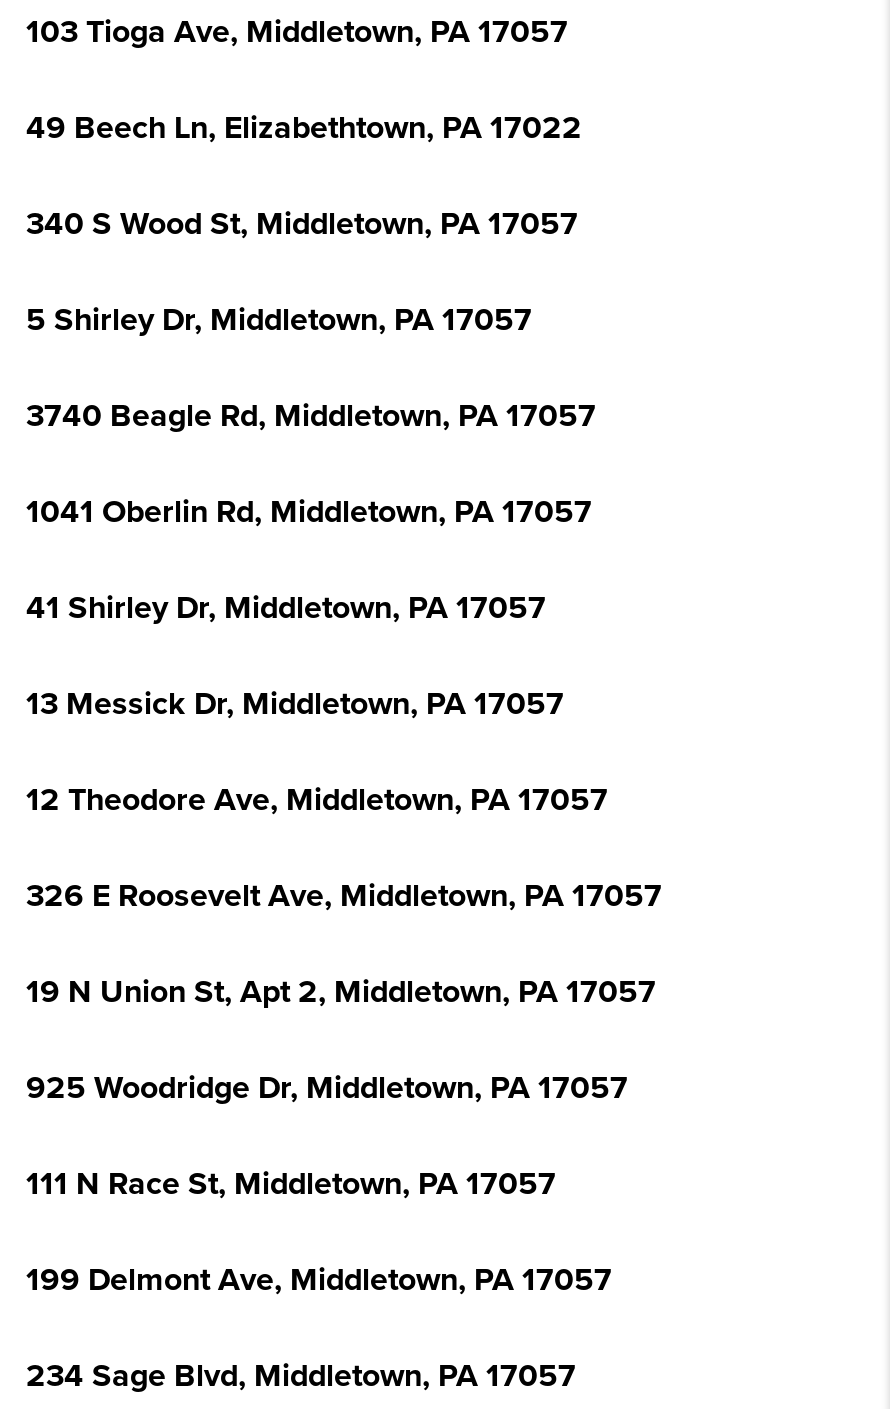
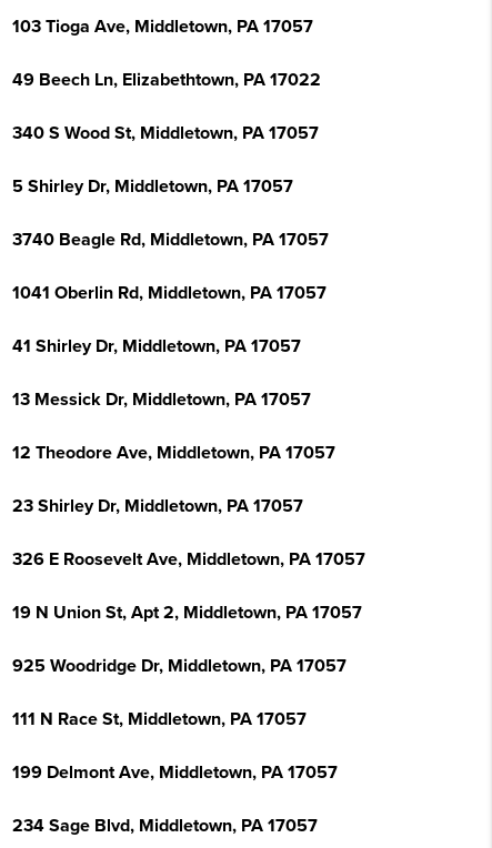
+ 23 Shirley Dr, Middletown, PA 17057
